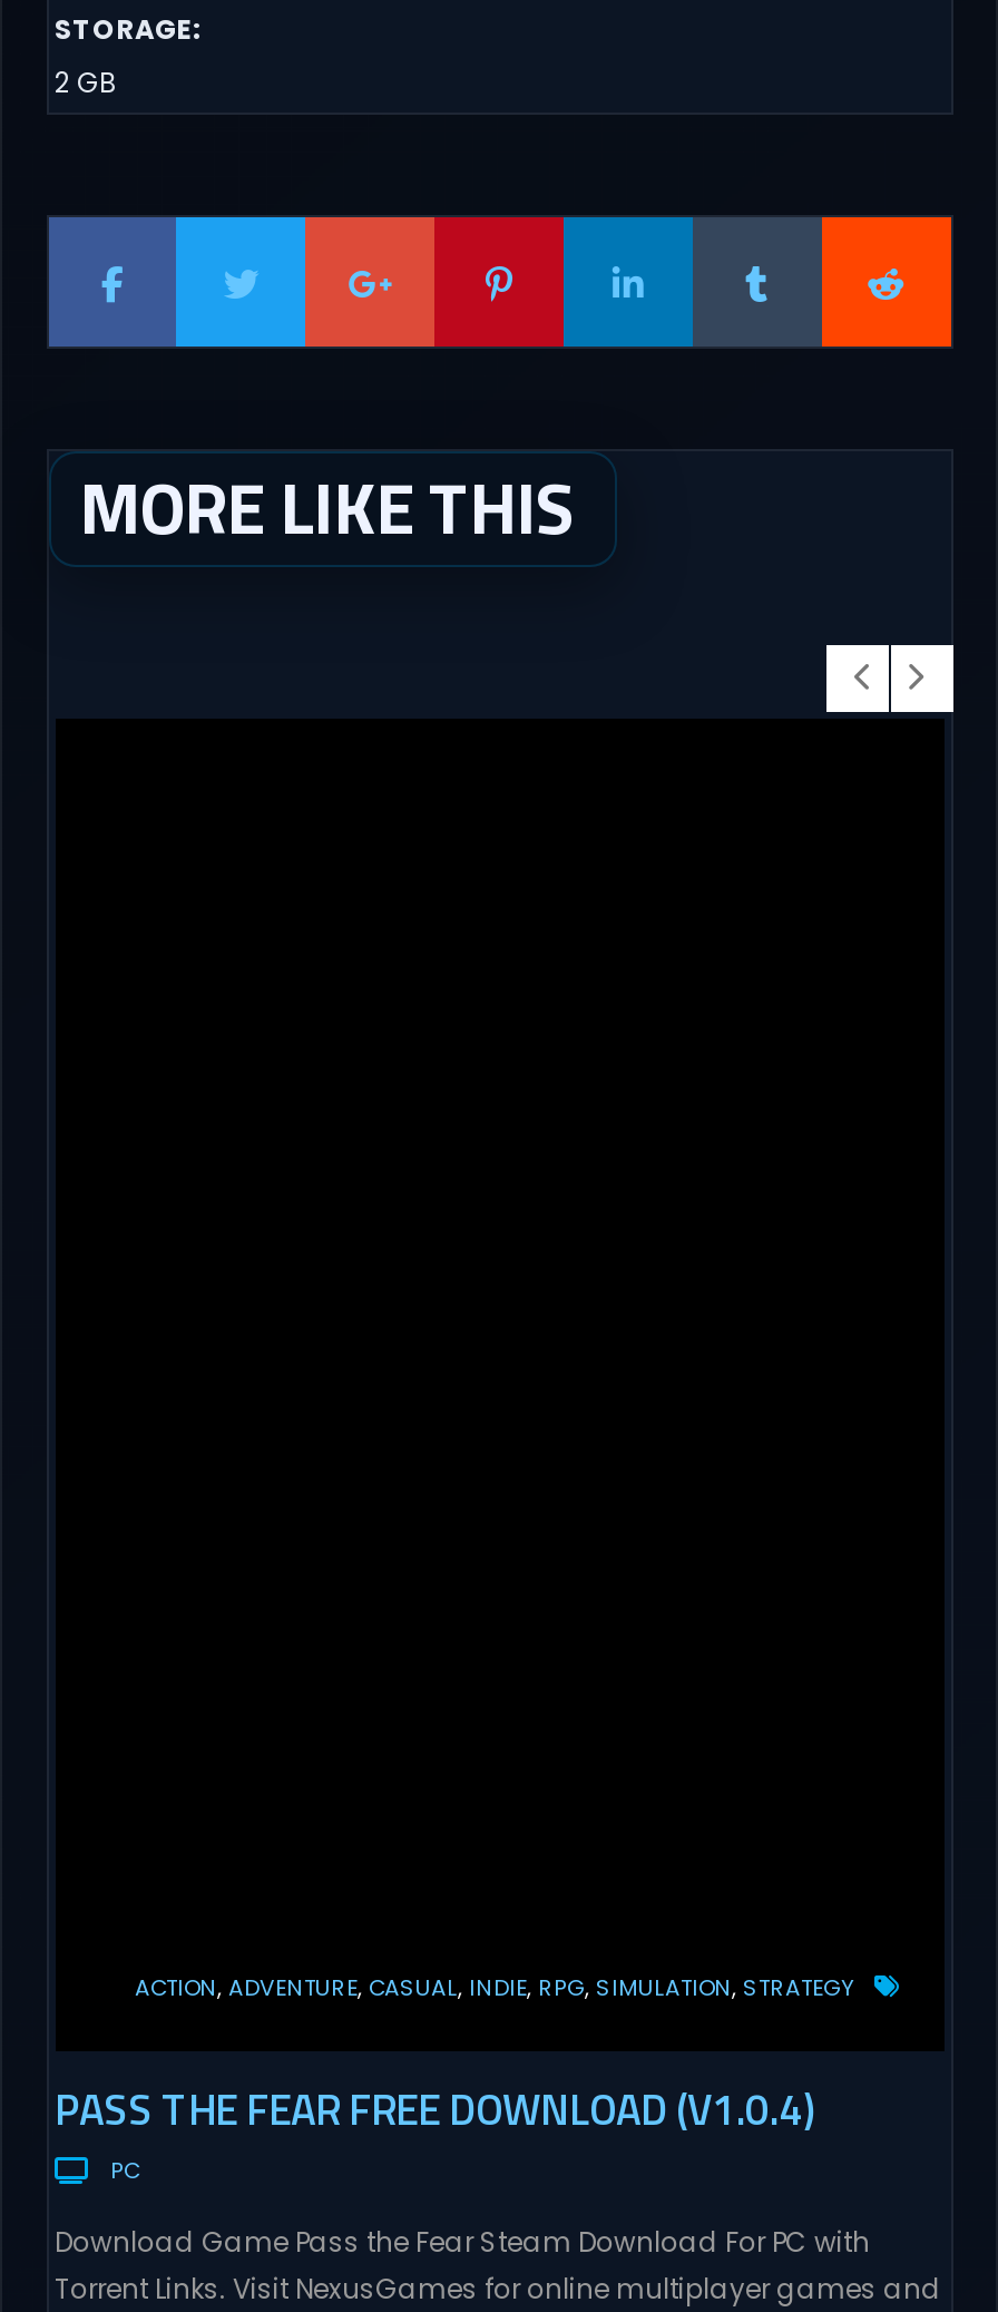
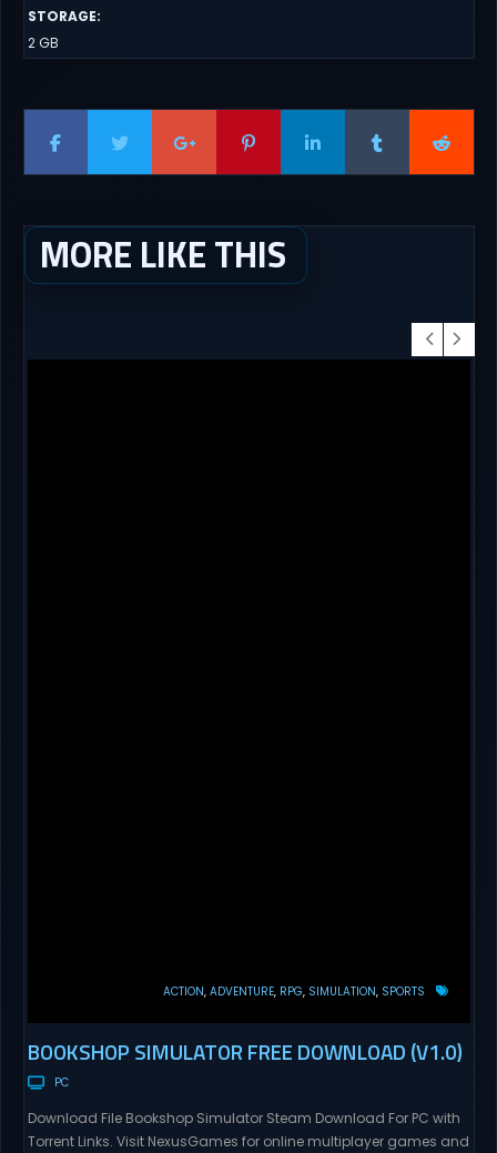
- ACTION ADVENTURE CASUAL INDIE RPG SIMULATION STRATEGY
+ ACTION ADVENTURE RPG SIMULATION SPORTS

- PASS THE FEAR FREE DOWNLOAD (V1.0.4)
+ BOOKSHOP SIMULATOR FREE DOWNLOAD (V1.0)

- Download Game Pass the Fear Steam Download For PC with
+ Download File Bookshop Simulator Steam Download For PC with
